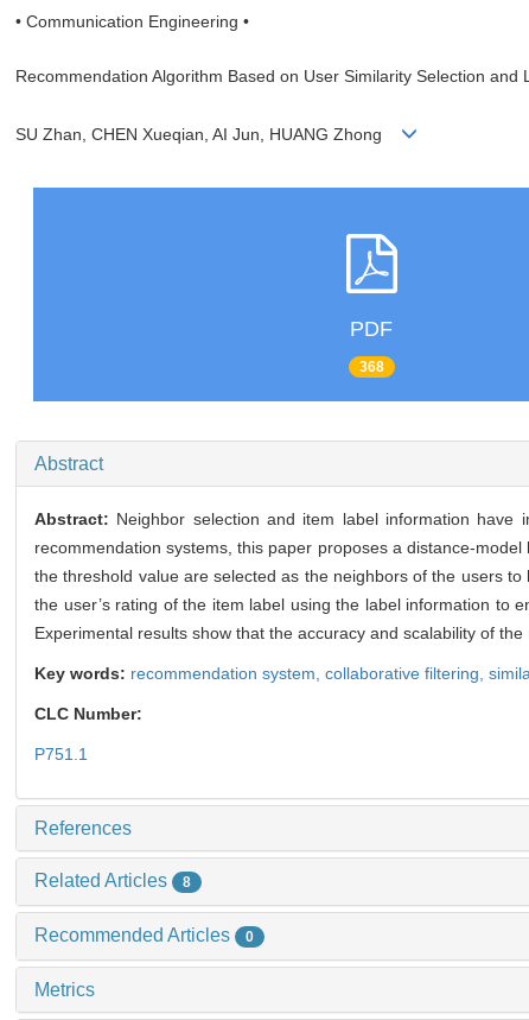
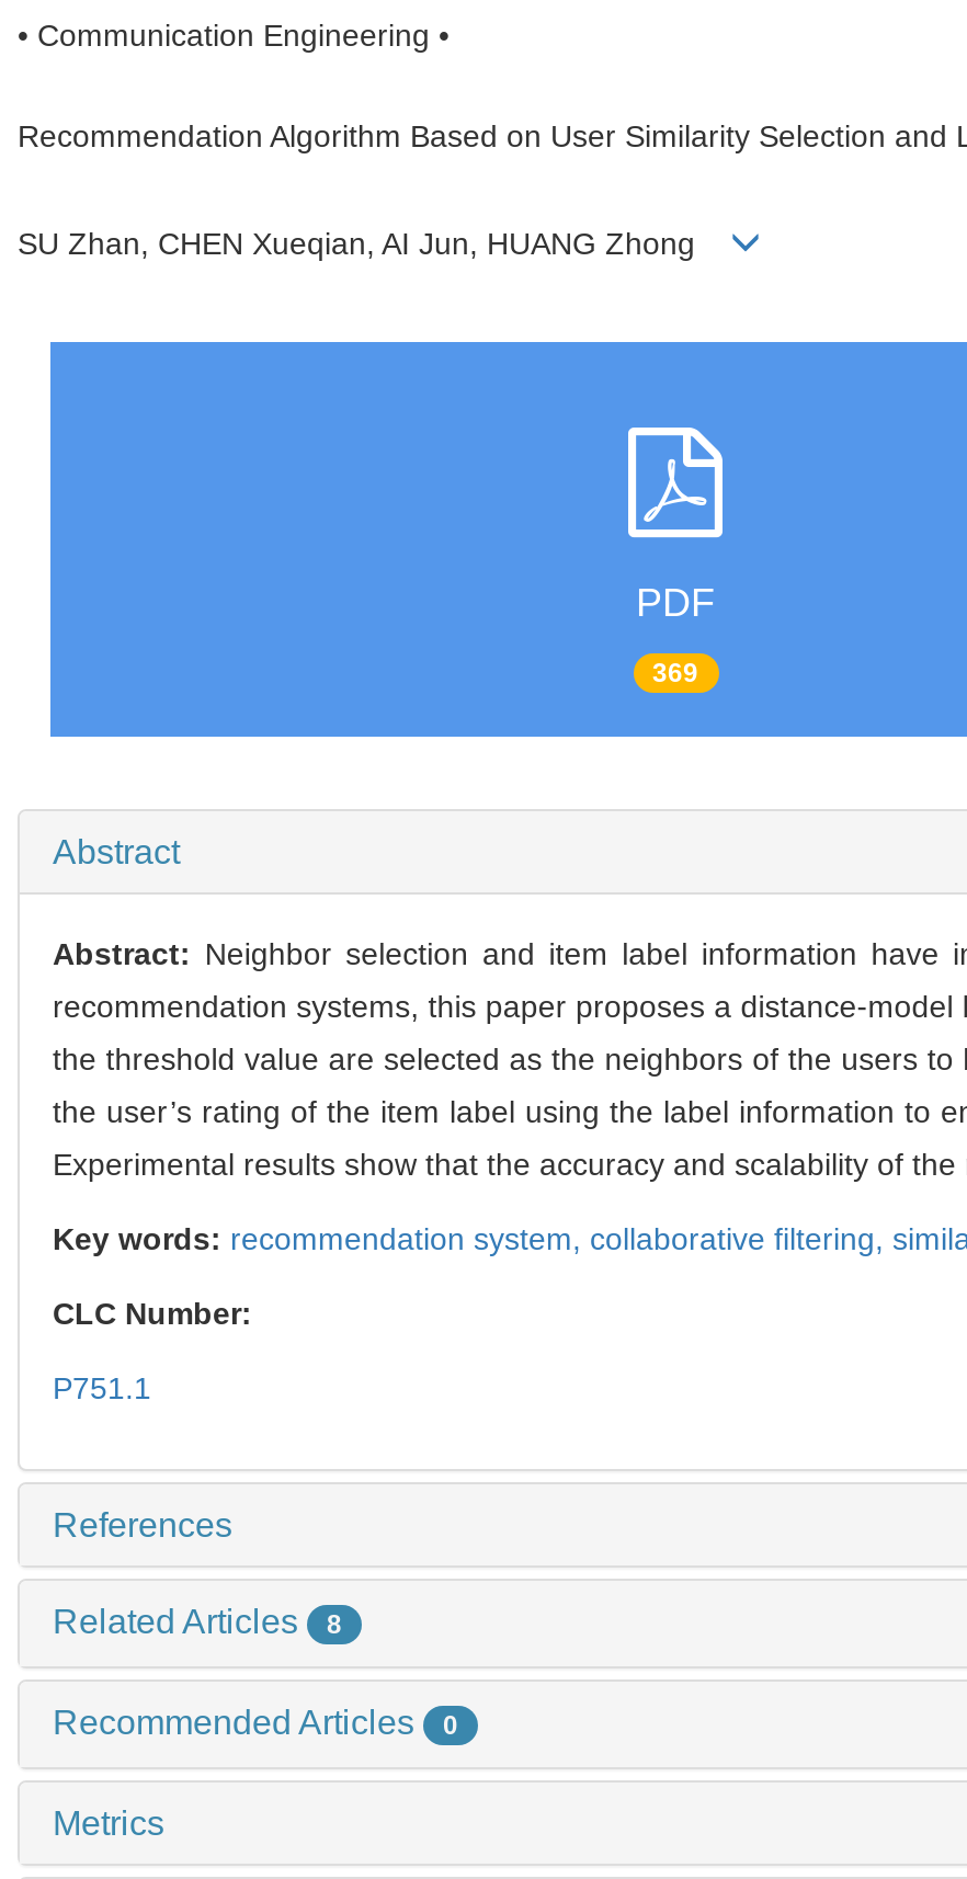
- 368
+ 369
